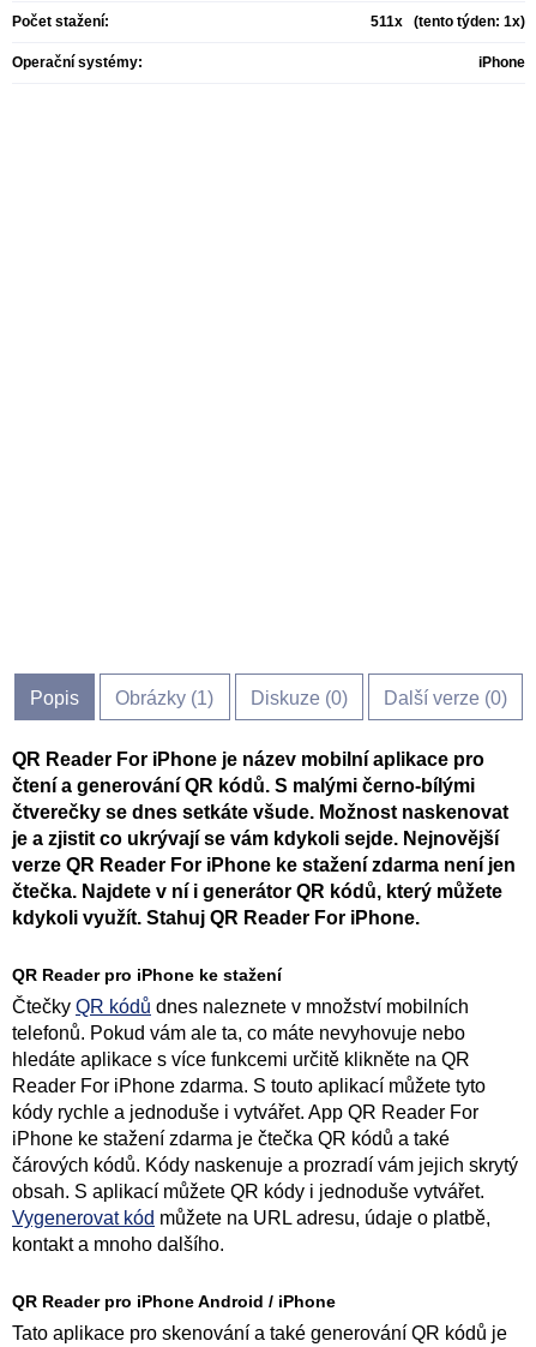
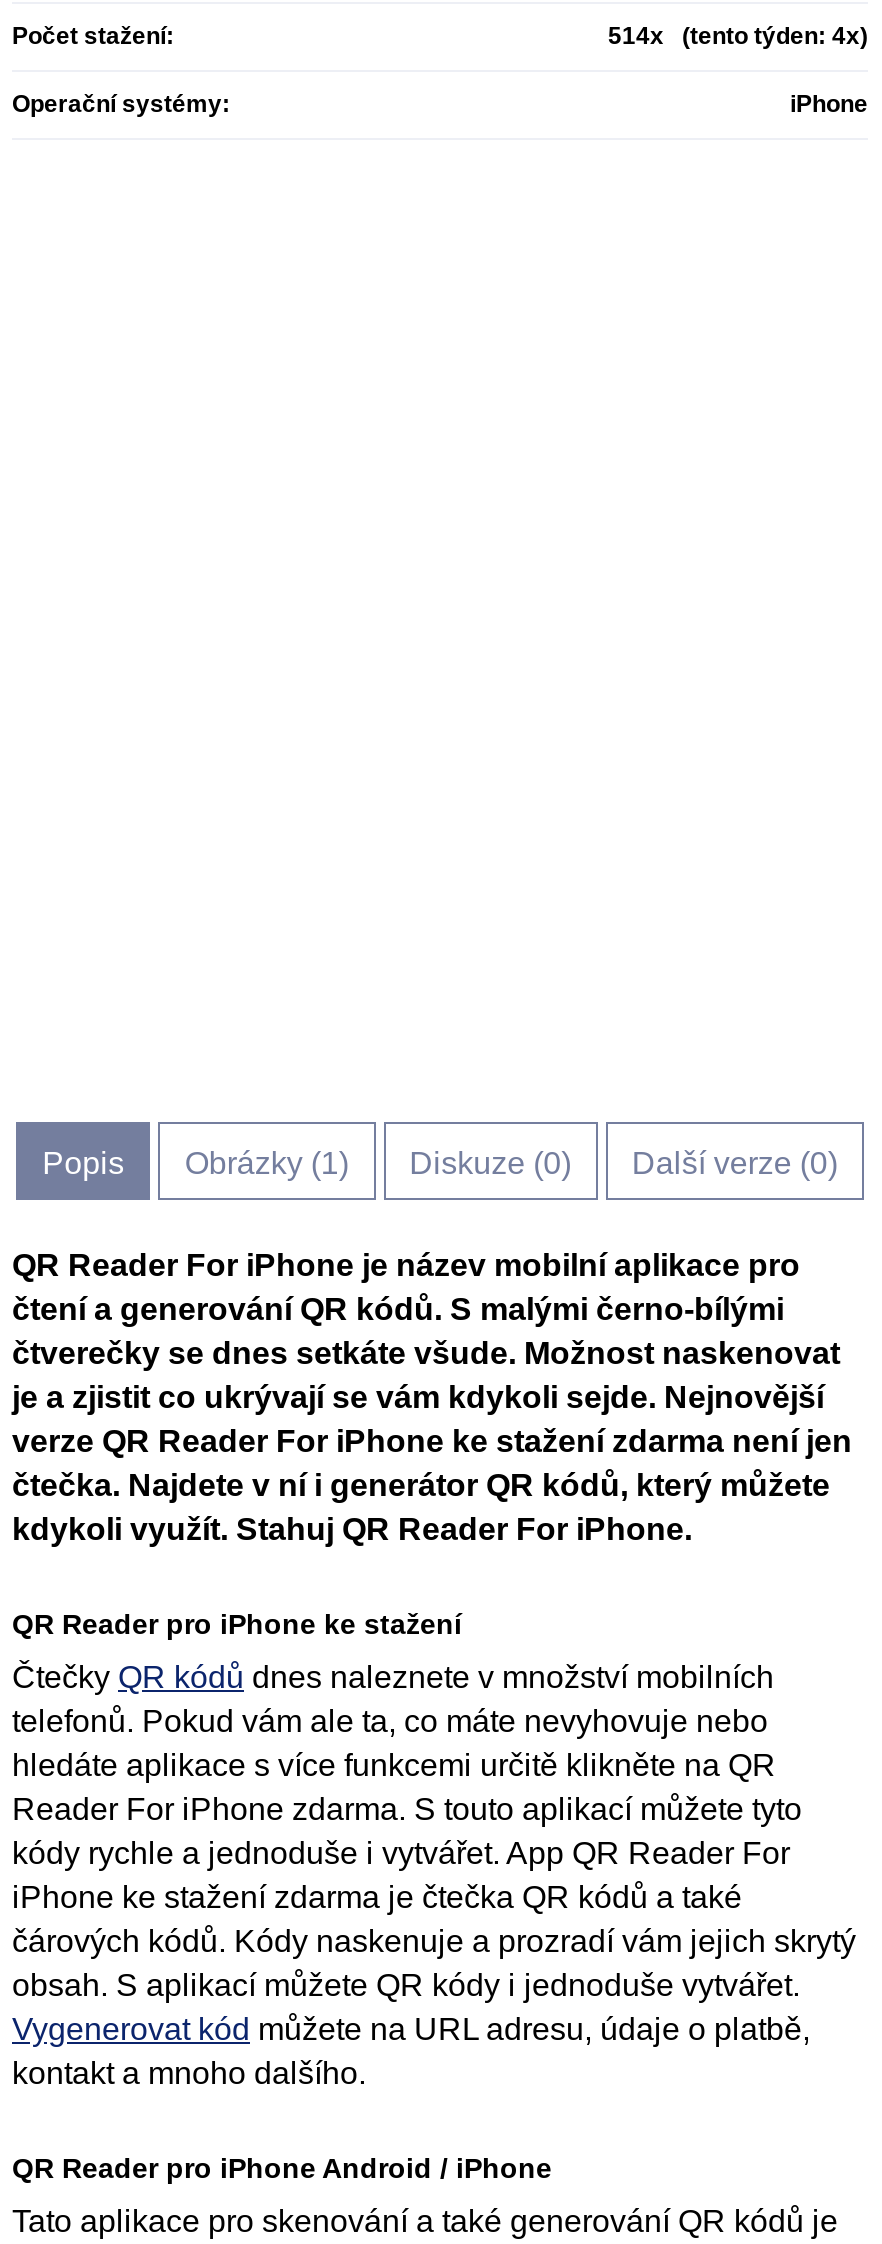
- 511x (tento týden: 1x)
+ 514x (tento týden: 4x)
